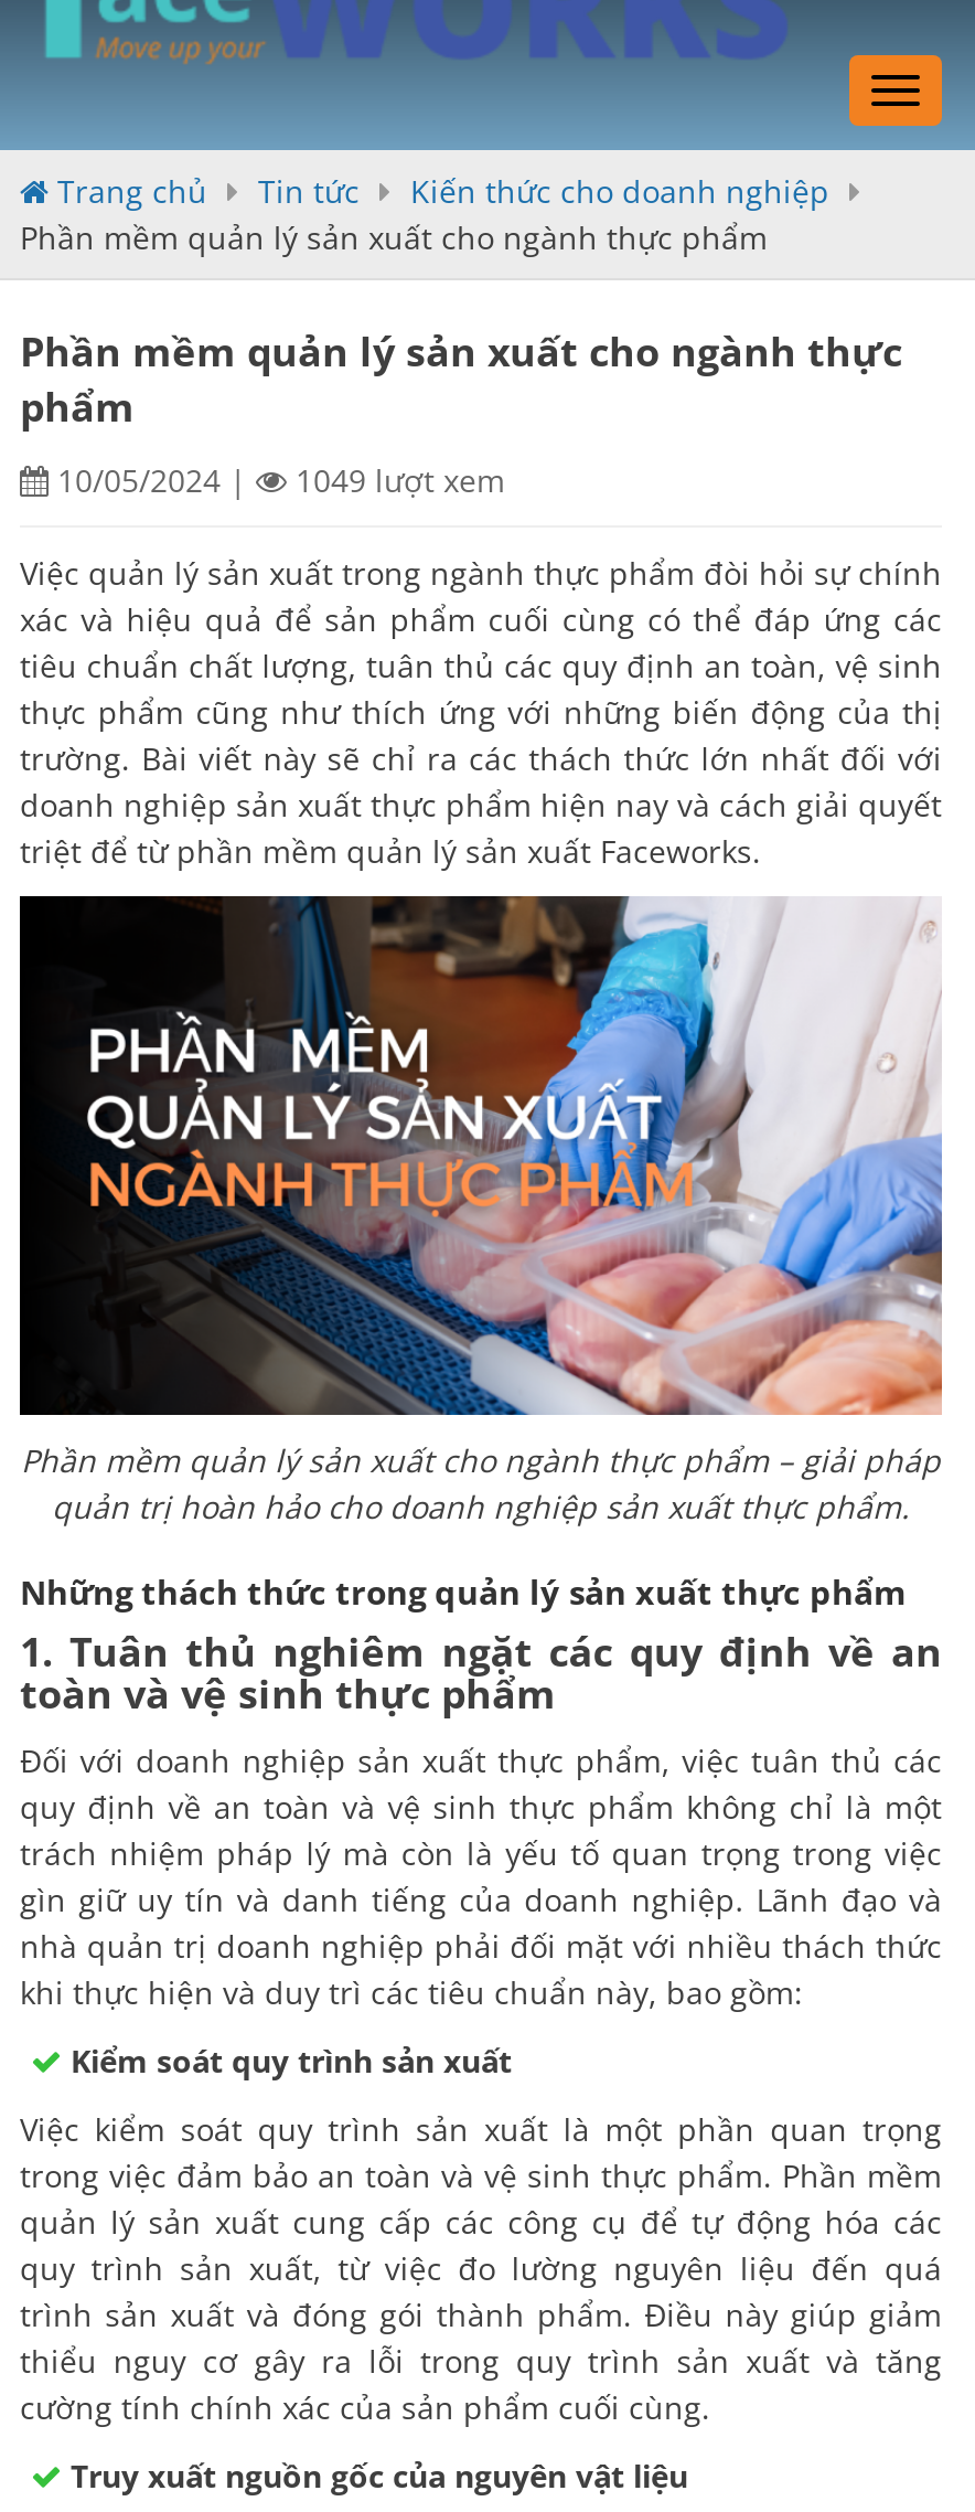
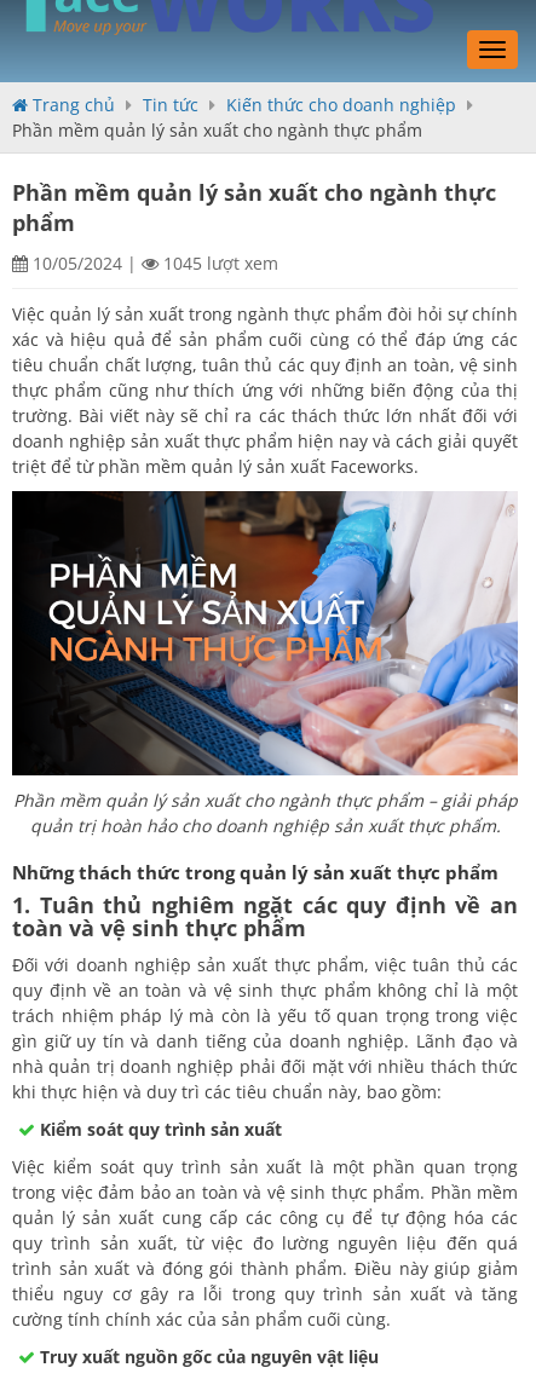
- 1049 lượt xem
+ 1045 lượt xem
